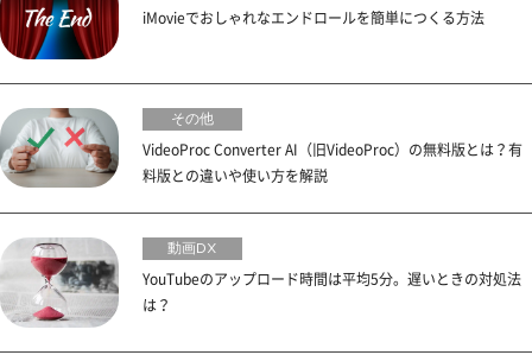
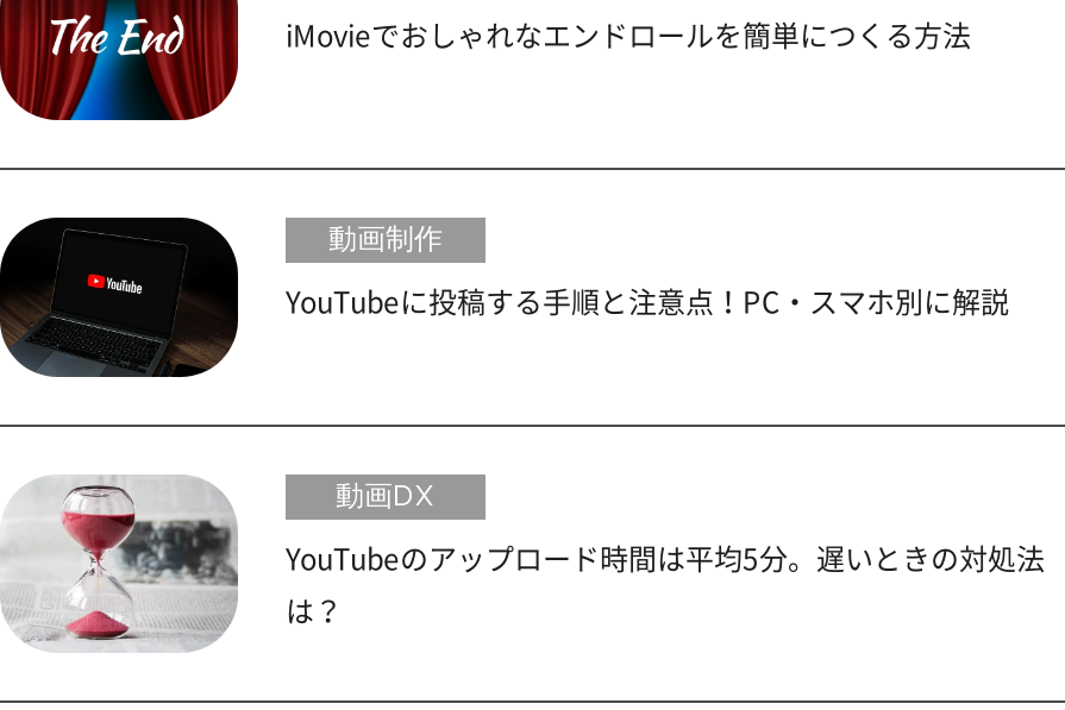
- [image]
- その他
- VideoProc Converter AI（旧VideoProc）の無料版とは？有
- 料版との違いや使い方を解説
+ [image]
+ 動画制作
+ YouTubeに投稿する手順と注意点！PC・スマホ別に解説
